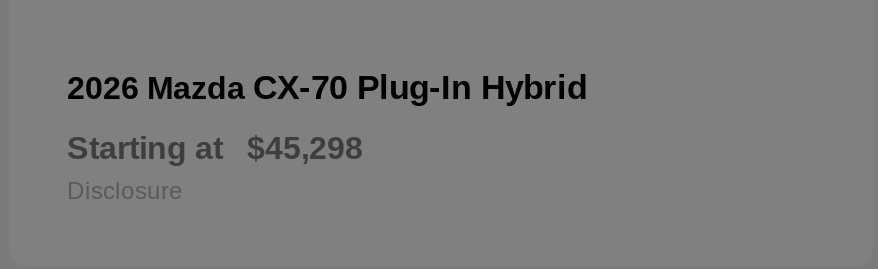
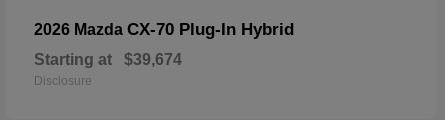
- Starting at $45,298
+ Starting at $39,674
